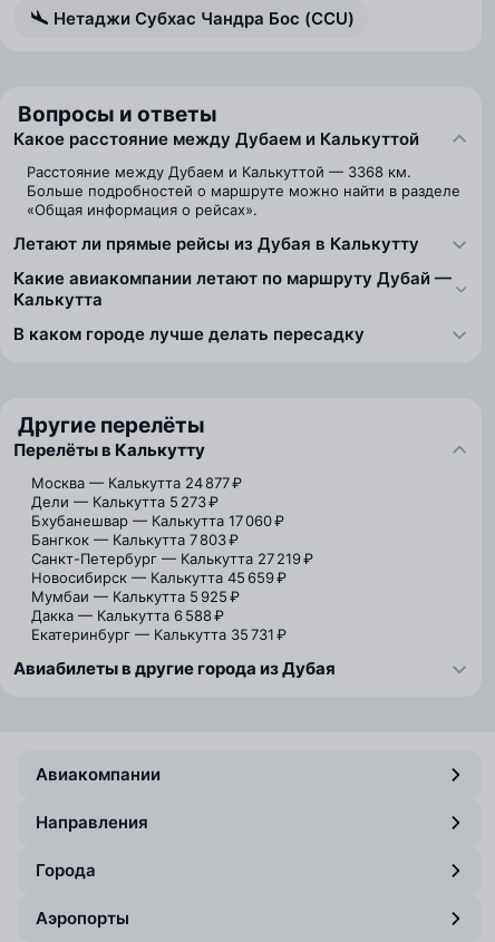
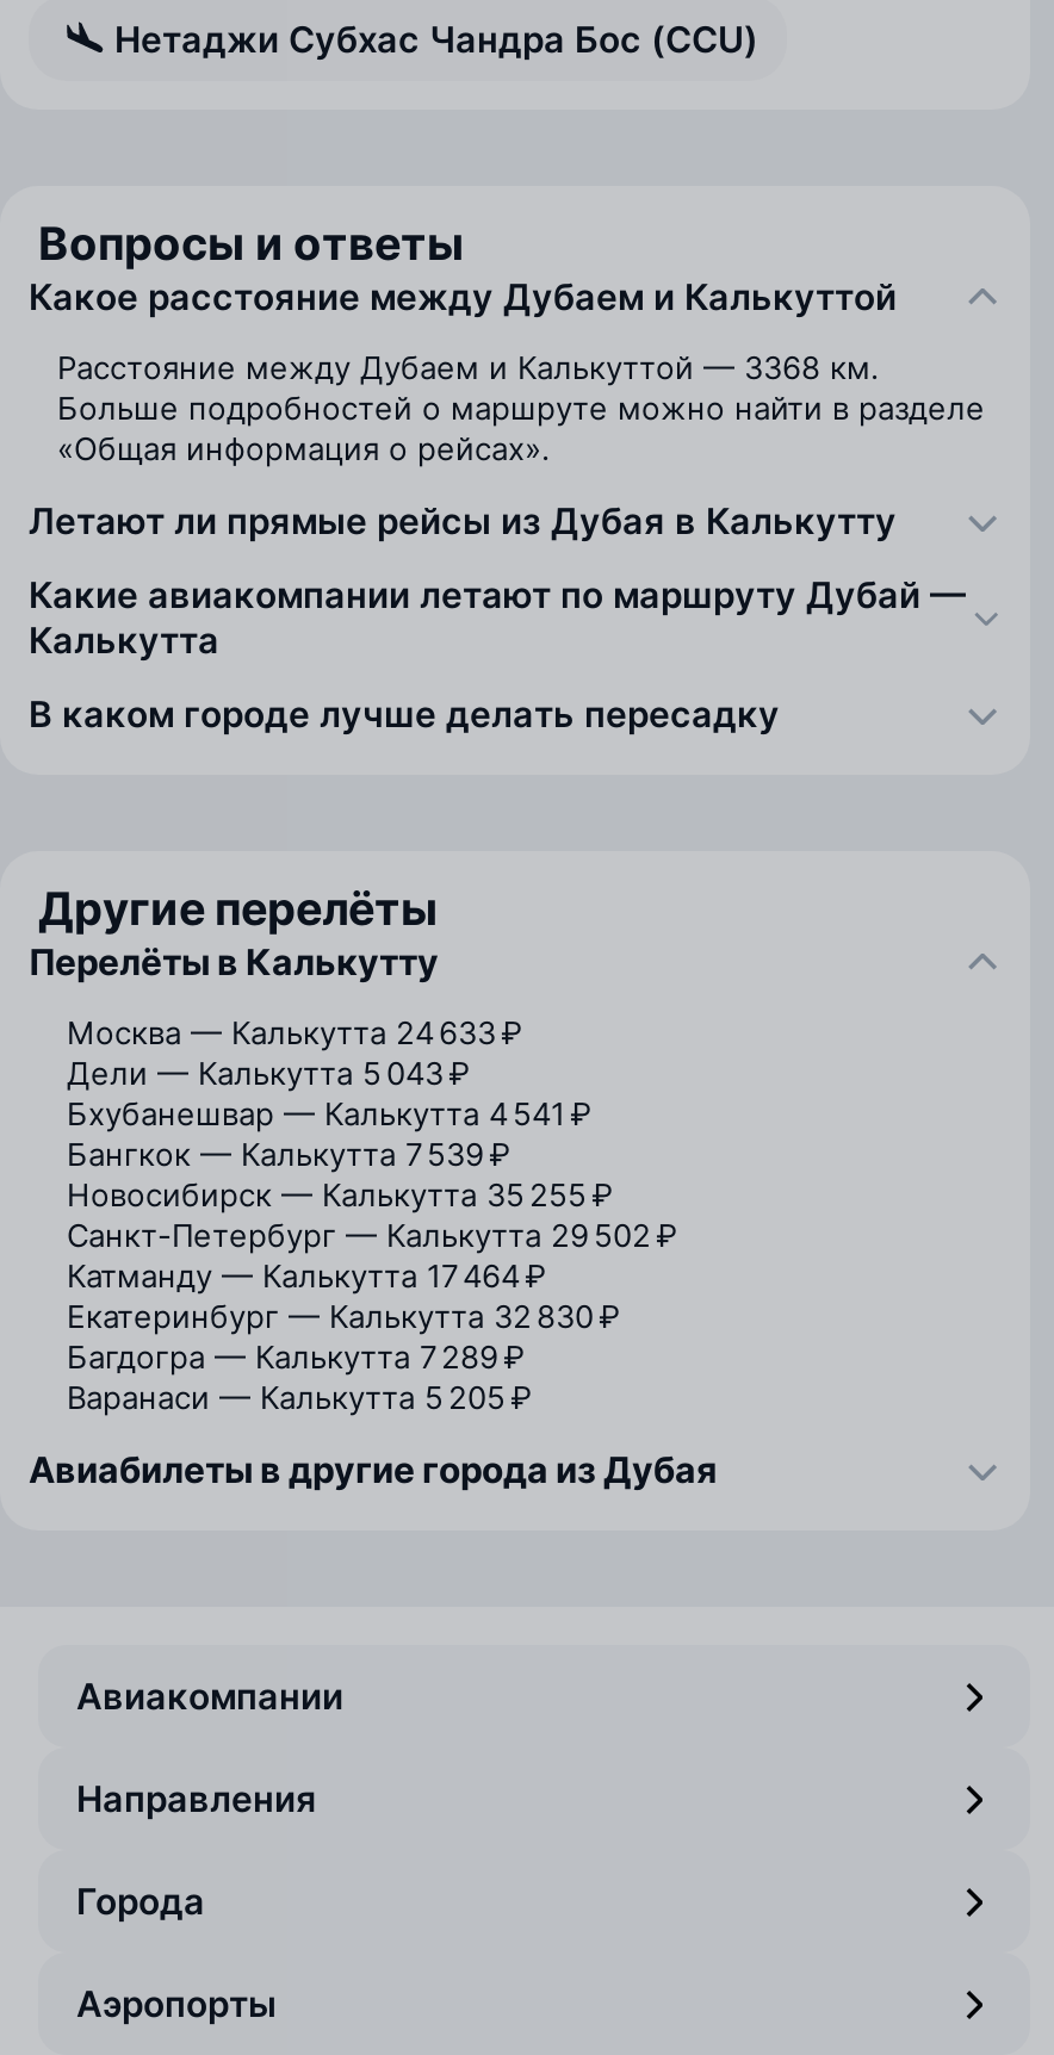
- Москва — Калькутта 24 877 ₽
- Дели — Калькутта 5 273 ₽
- Бхубанешвар — Калькутта 17 060 ₽
- Бангкок — Калькутта 7 803 ₽
- Санкт-Петербург — Калькутта 27 219 ₽
- Новосибирск — Калькутта 45 659 ₽
- Мумбаи — Калькутта 5 925 ₽
- Дакка — Калькутта 6 588 ₽
- Екатеринбург — Калькутта 35 731 ₽
+ Москва — Калькутта 24 633 ₽
+ Дели — Калькутта 5 043 ₽
+ Бхубанешвар — Калькутта 4 541 ₽
+ Бангкок — Калькутта 7 539 ₽
+ Новосибирск — Калькутта 35 255 ₽
+ Санкт-Петербург — Калькутта 29 502 ₽
+ Катманду — Калькутта 17 464 ₽
+ Екатеринбург — Калькутта 32 830 ₽
+ Багдогра — Калькутта 7 289 ₽
+ Варанаси — Калькутта 5 205 ₽
